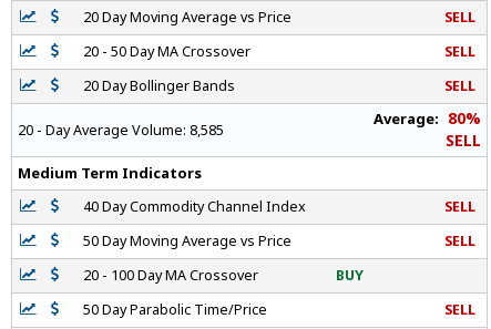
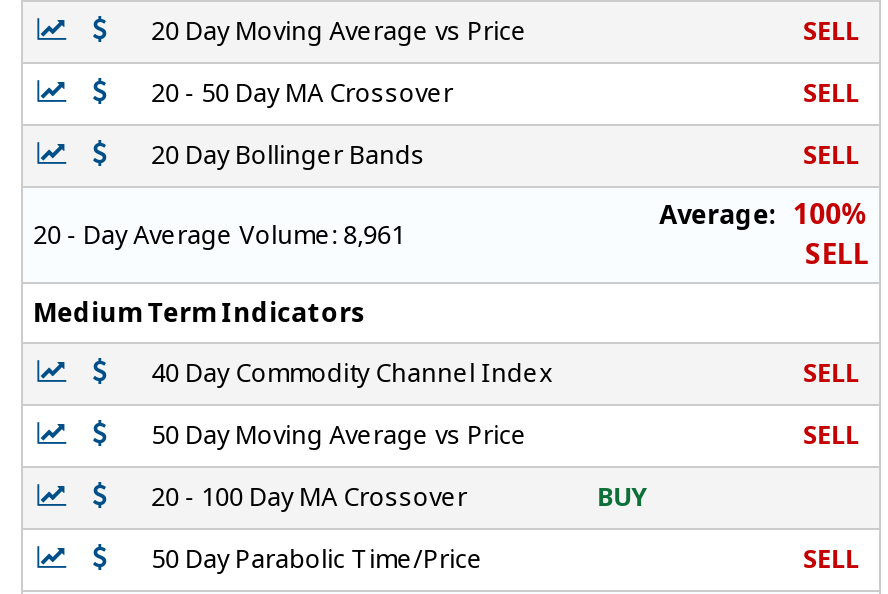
- Average: 80%
+ Average: 100%

- 20 - Day Average Volume: 8,585
+ 20 - Day Average Volume: 8,961
